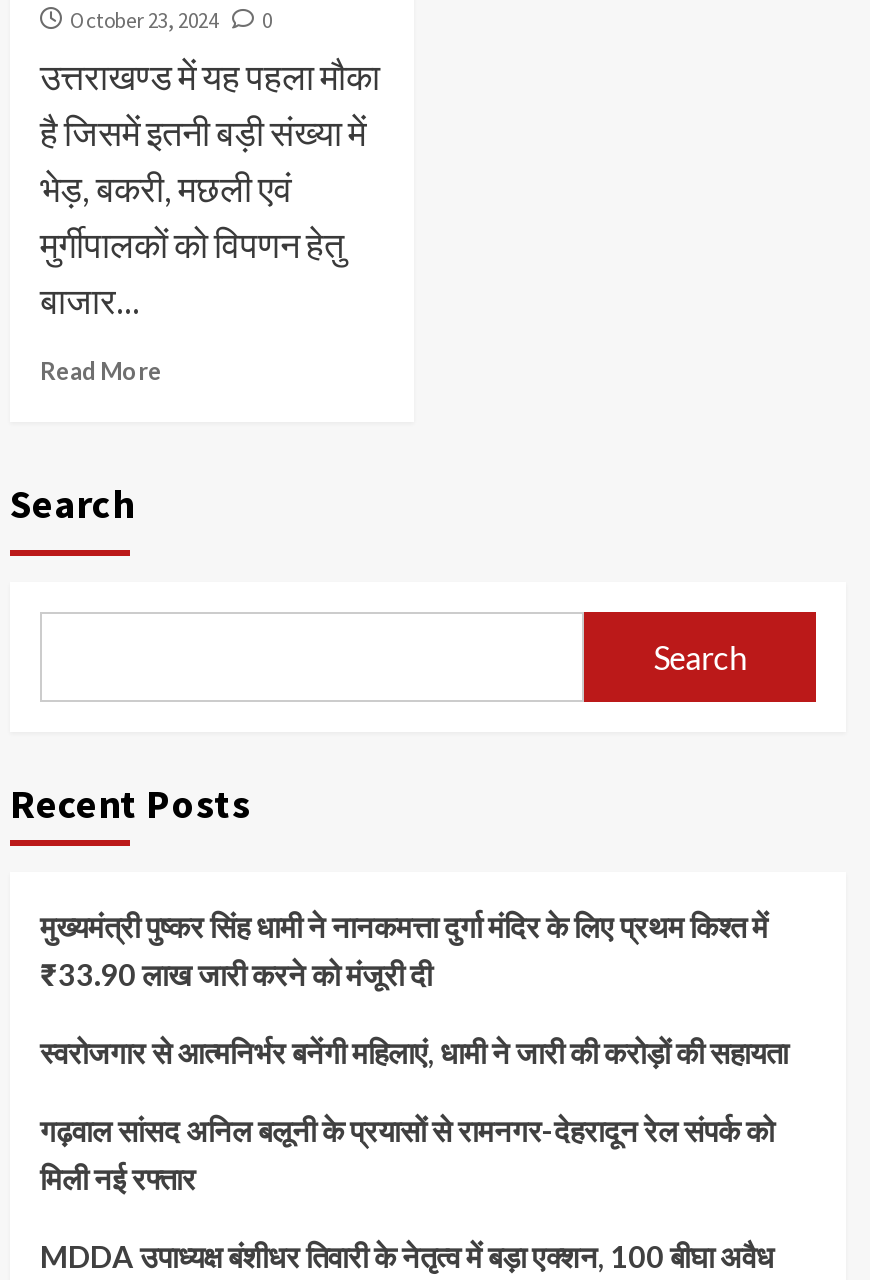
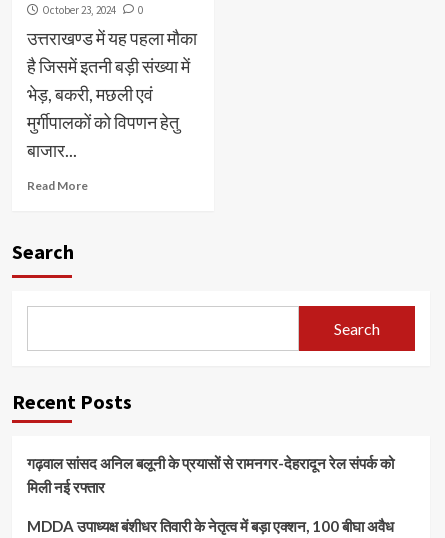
- मुख्यमंत्री पुष्कर सिंह धामी ने नानकमत्ता दुर्गा मंदिर के लिए प्रथम किश्त में
- ₹33.90 लाख जारी करने को मंजूरी दी
- स्वरोजगार से आत्मनिर्भर बनेंगी महिलाएं, धामी ने जारी की करोड़ों की सहायता
